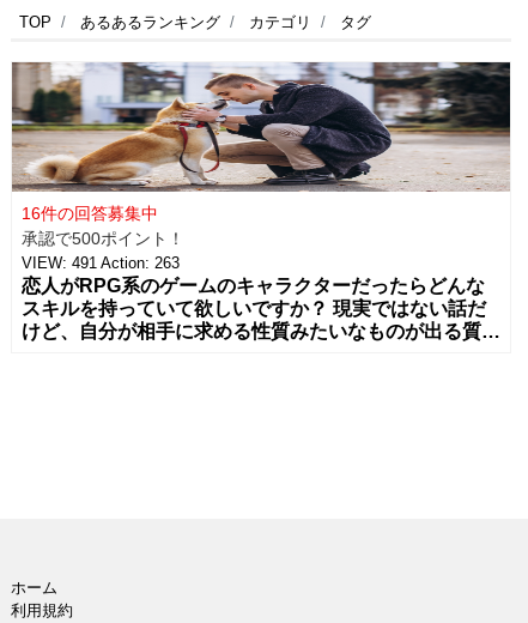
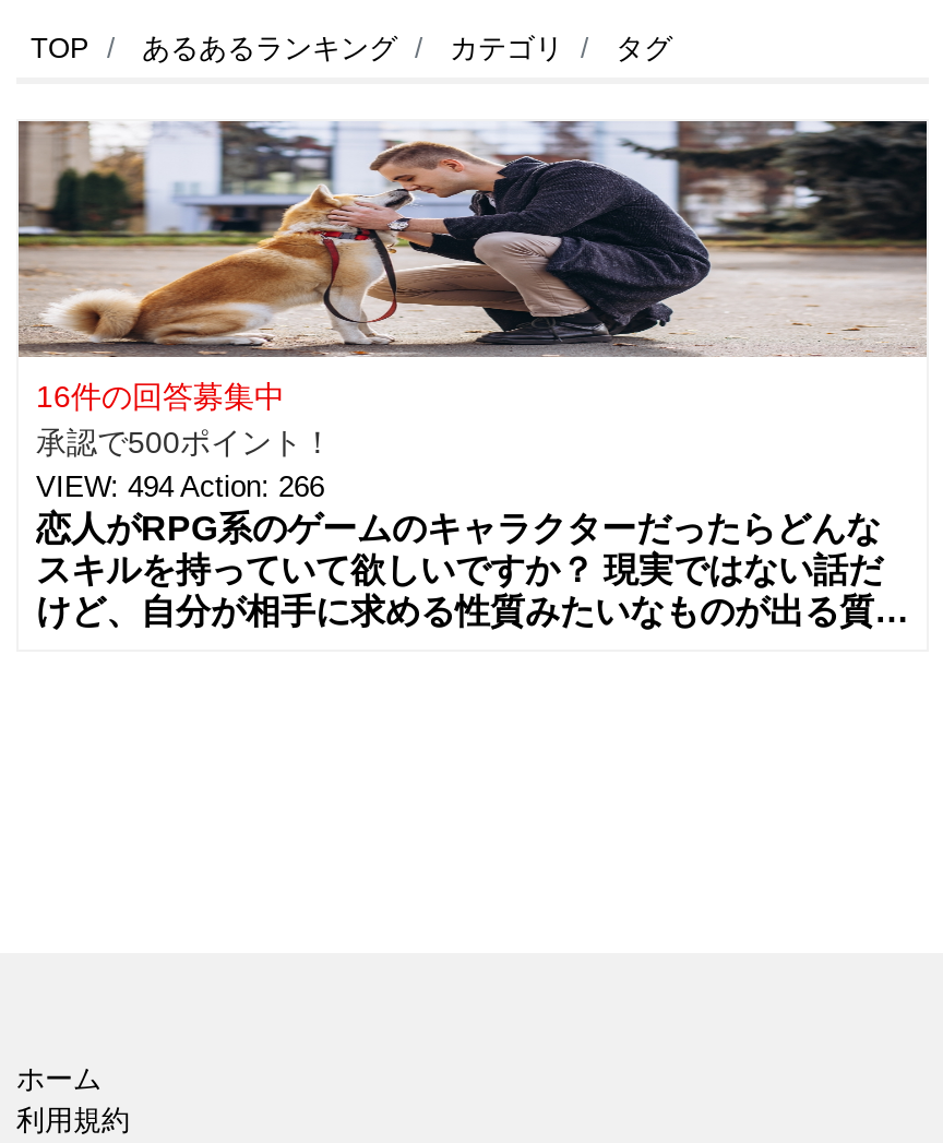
- VIEW: 491 Action: 263
+ VIEW: 494 Action: 266
